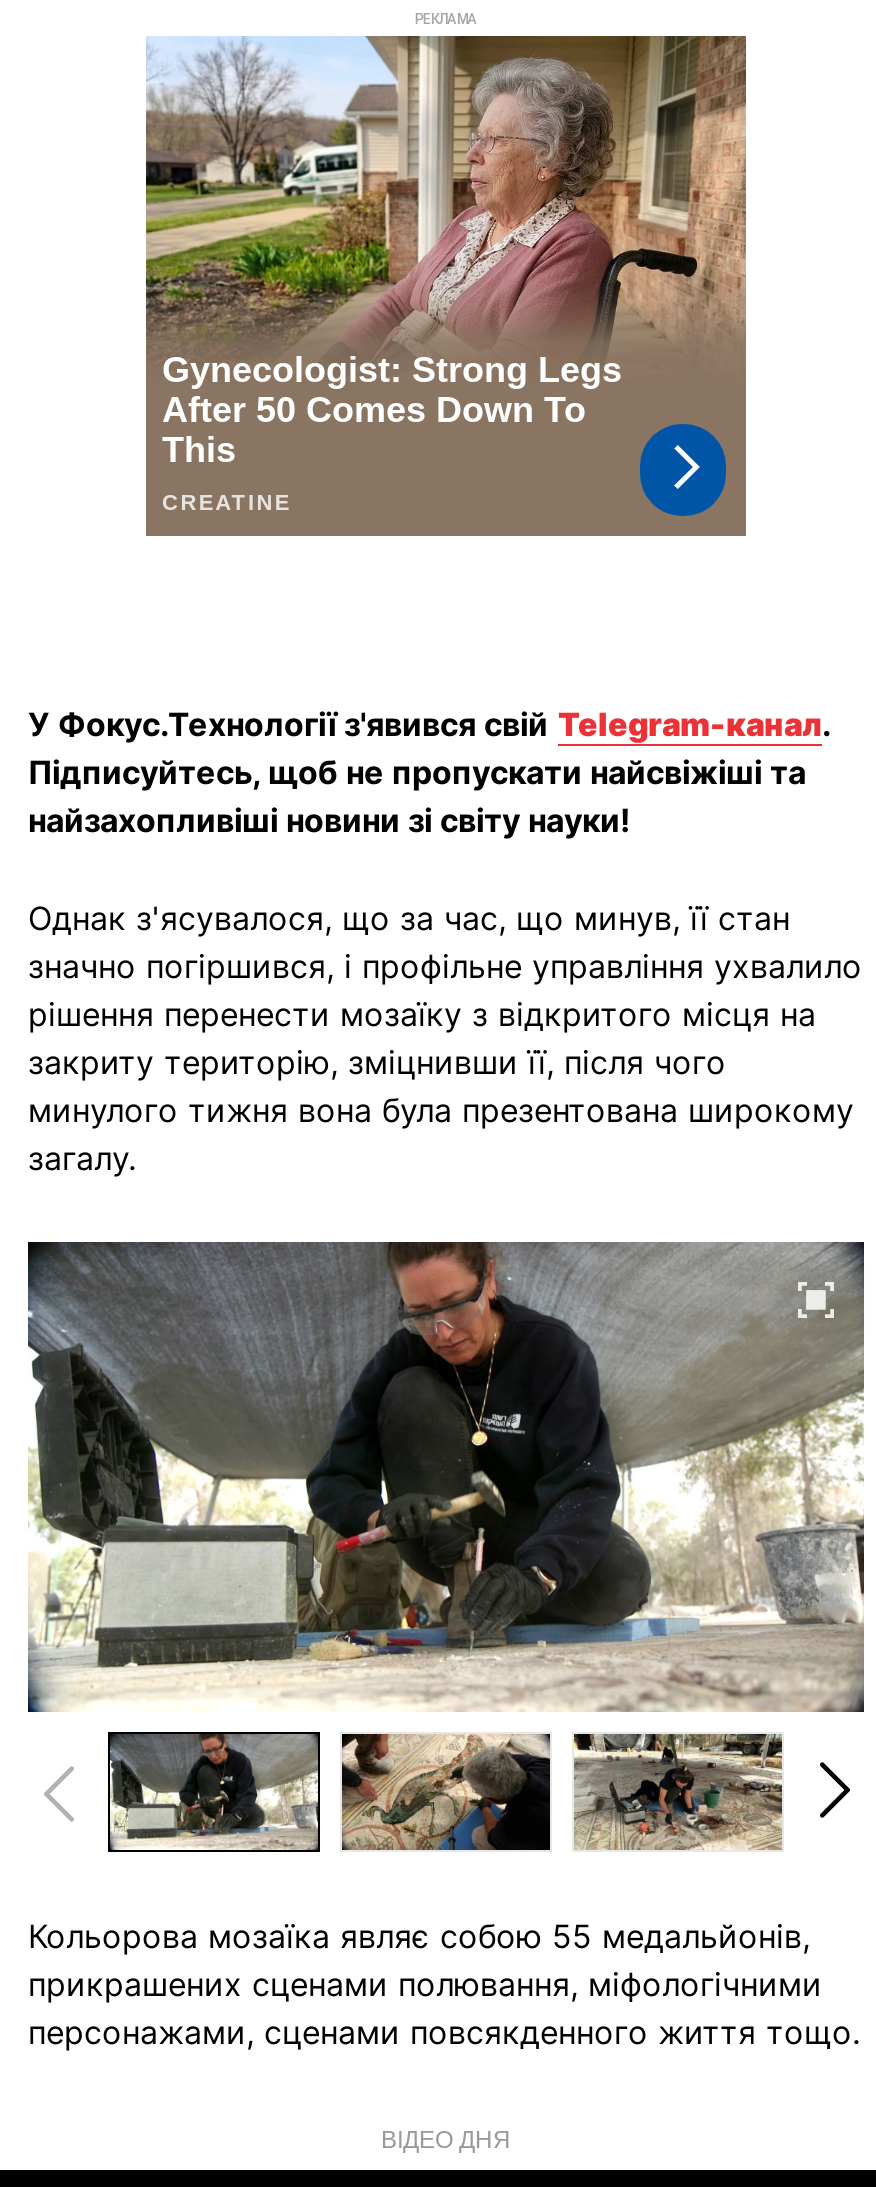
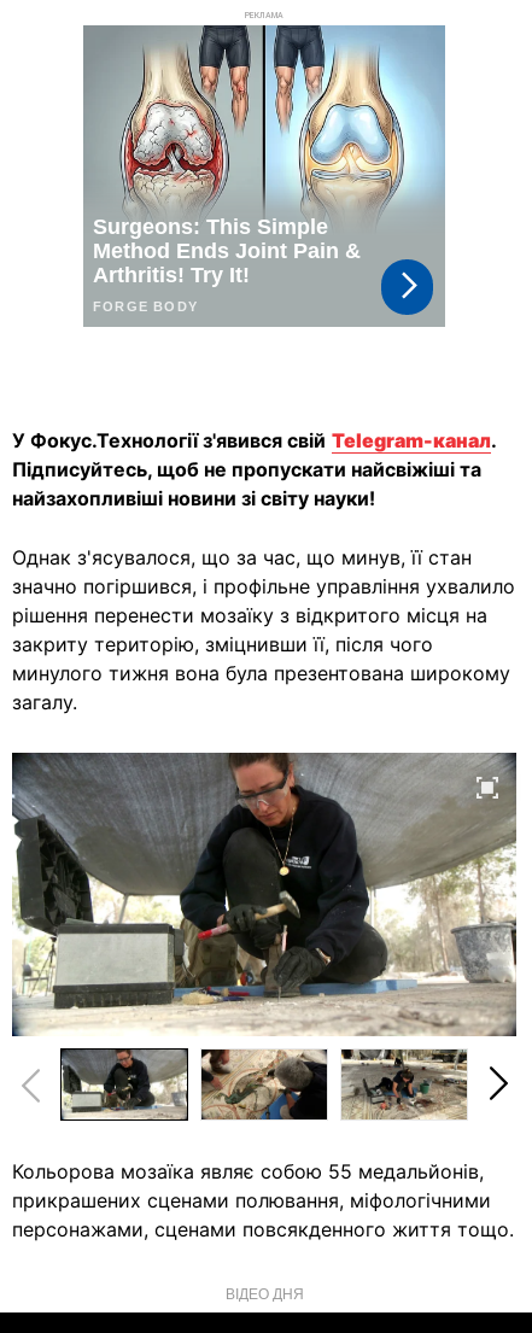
- [image]
+ [image]
